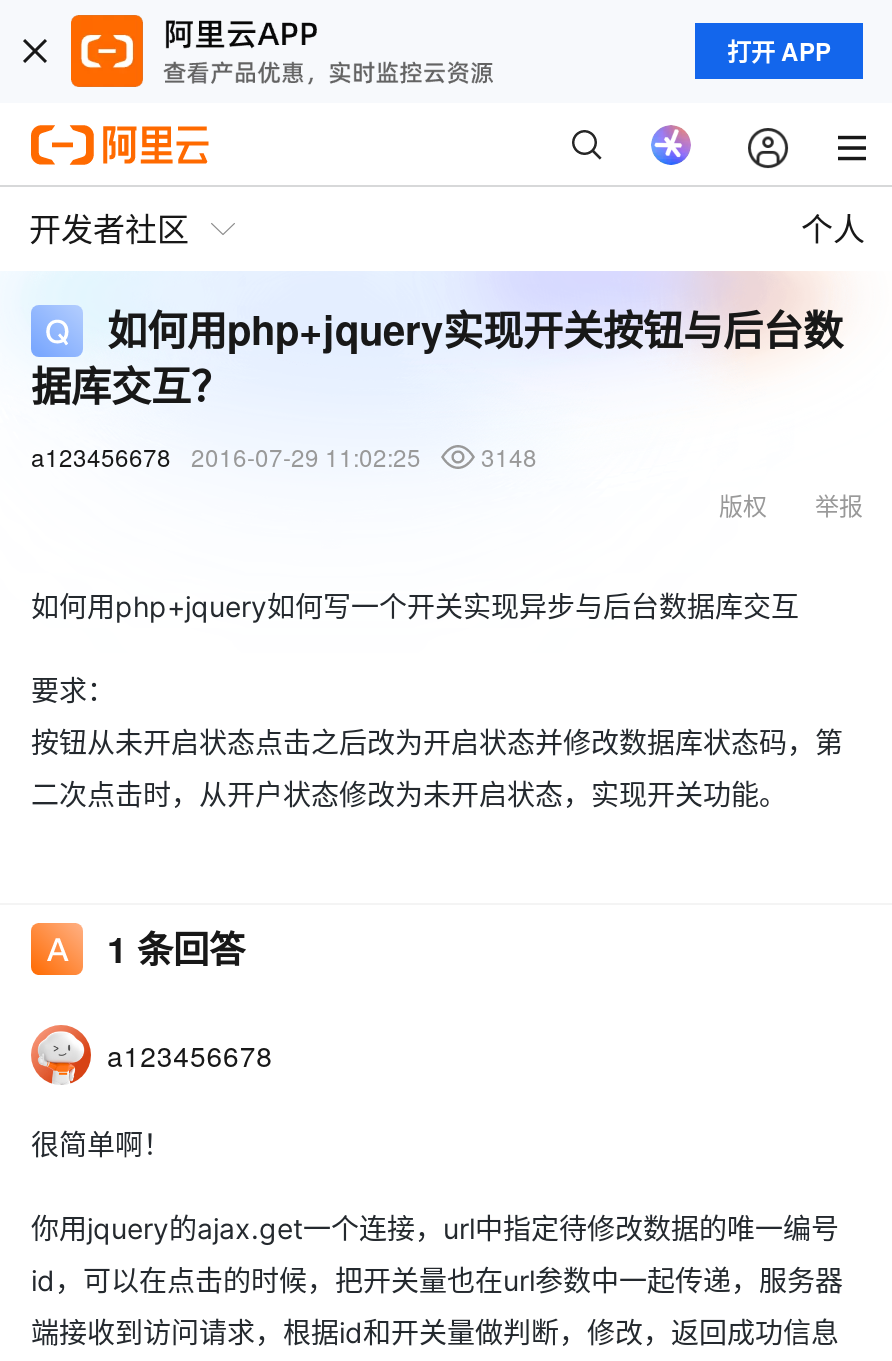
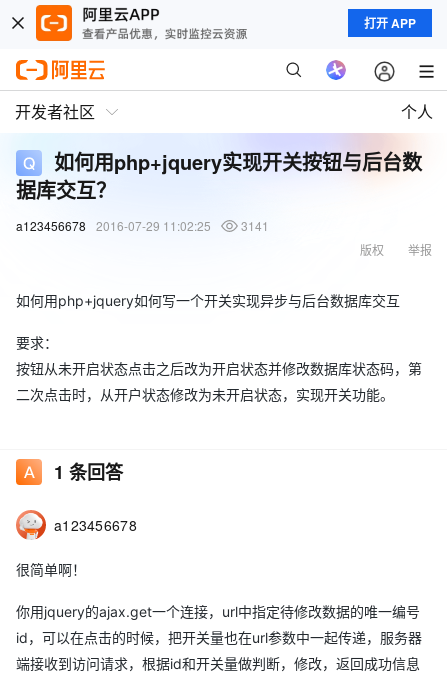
- a123456678 2016-07-29 11:02:25 3148
+ a123456678 2016-07-29 11:02:25 3141
